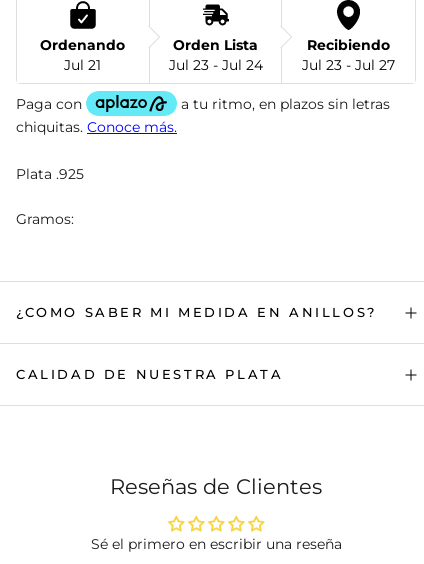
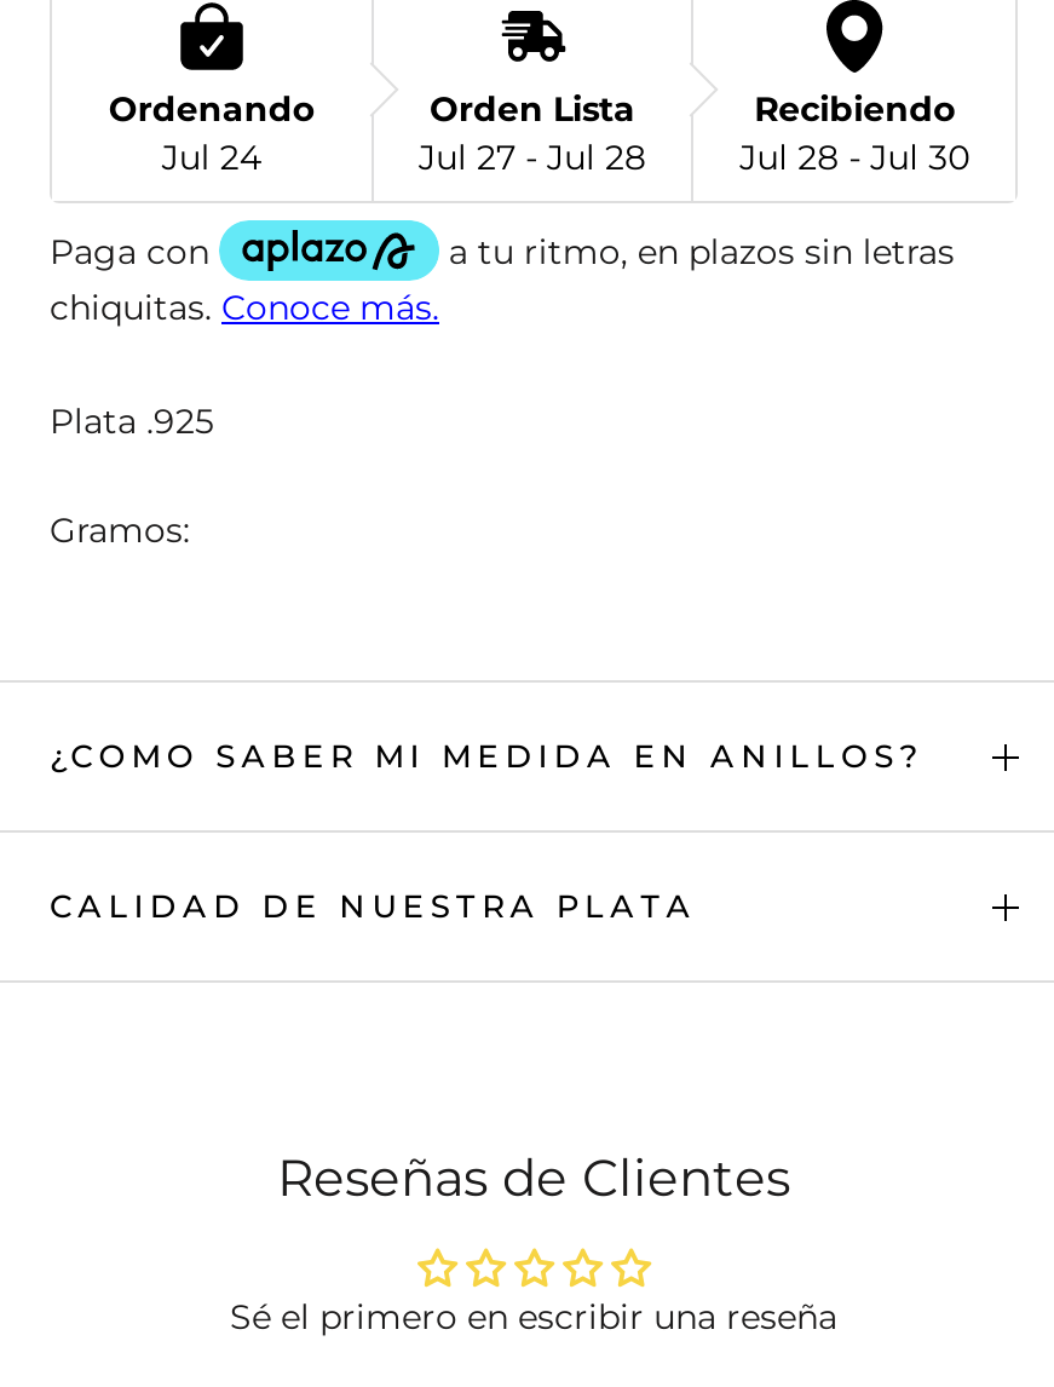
- Jul 21
+ Jul 24

- Jul 23 - Jul 24
+ Jul 27 - Jul 28

- Jul 23 - Jul 27
+ Jul 28 - Jul 30
